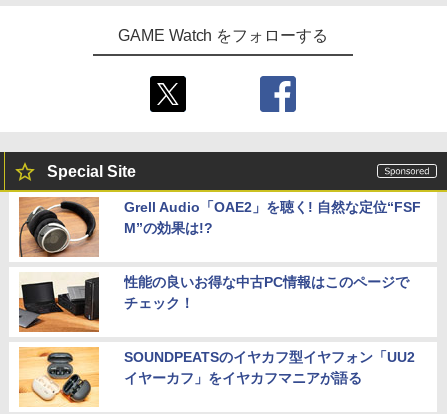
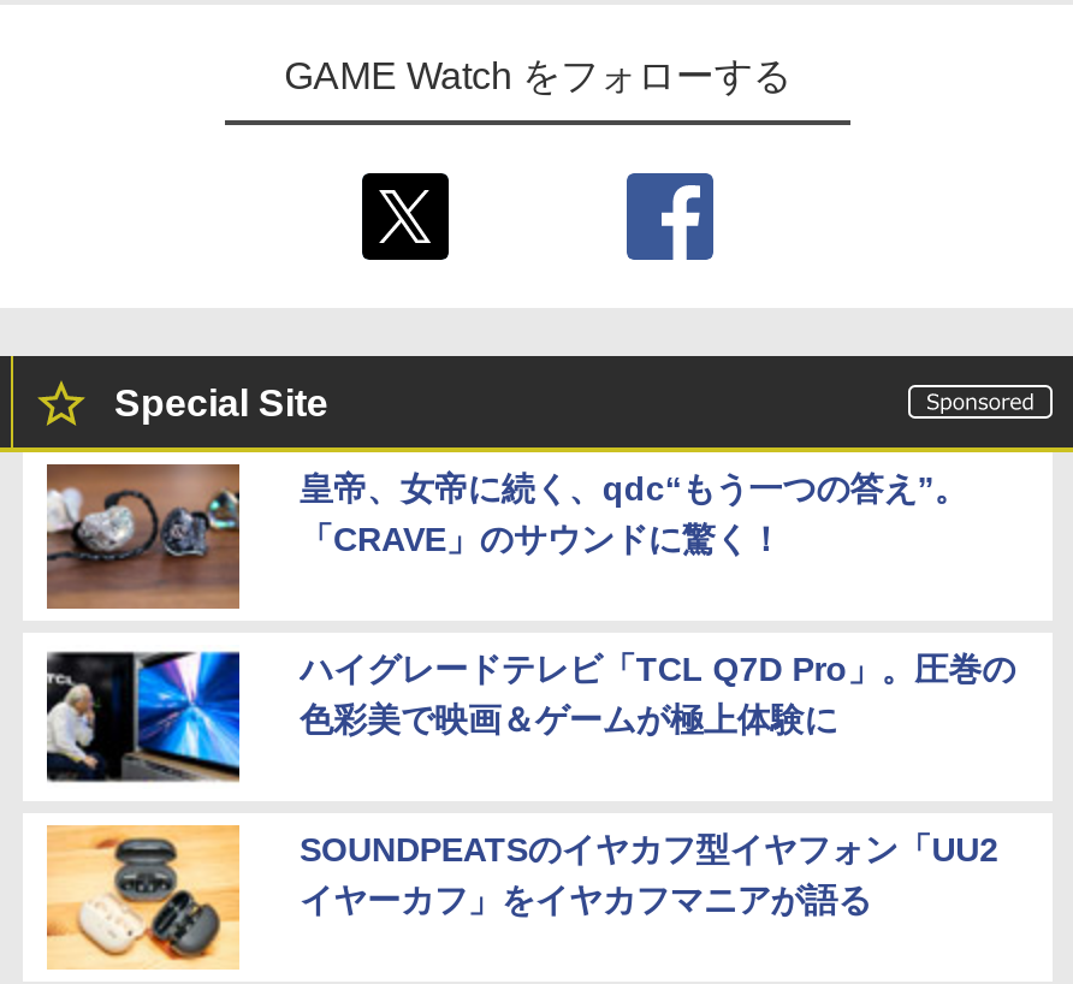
- [image]
- Grell Audio「OAE2」を聴く! 自然な定位“FSF
- M”の効果は!?
+ [image]
+ 皇帝、女帝に続く、qdc“もう一つの答え”。
+ 「CRAVE」のサウンドに驚く！

- [image]
- 性能の良いお得な中古PC情報はこのページで
- チェック！
+ [image]
+ ハイグレードテレビ「TCL Q7D Pro」。圧巻の
+ 色彩美で映画＆ゲームが極上体験に
